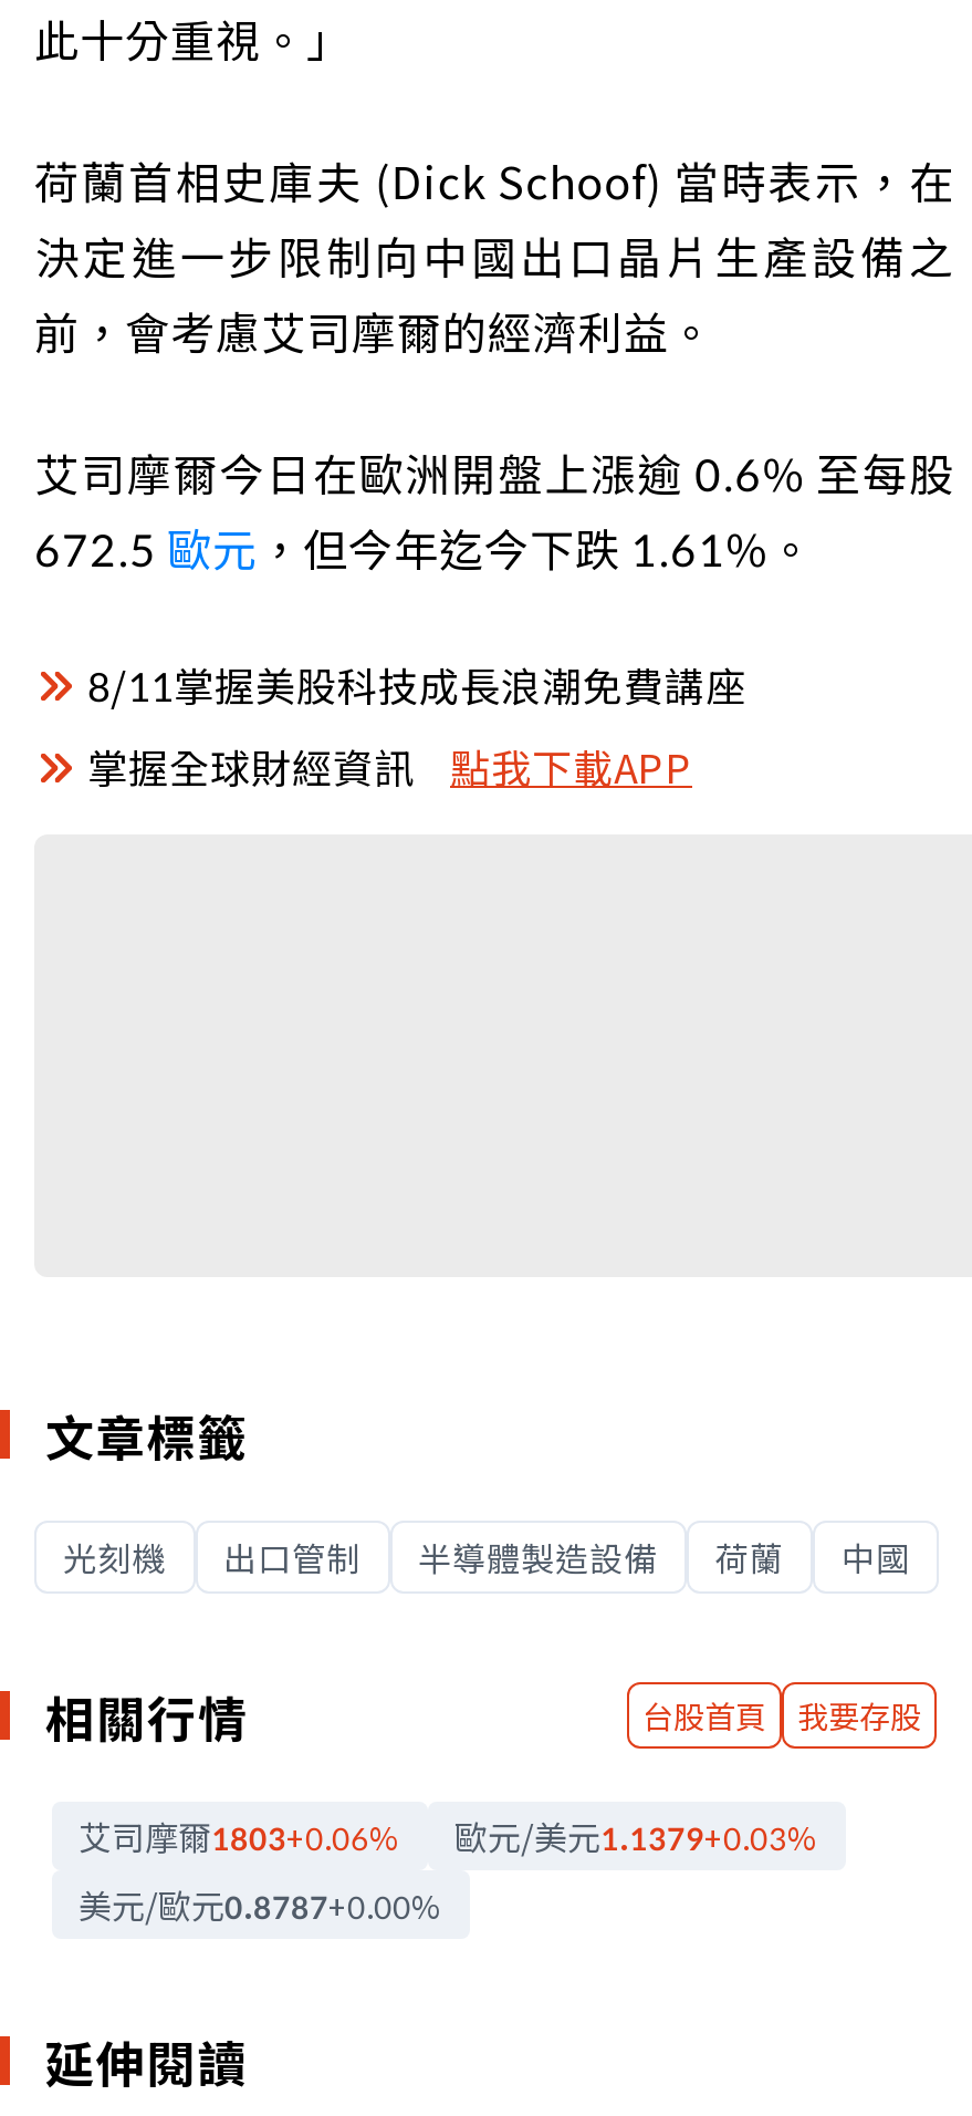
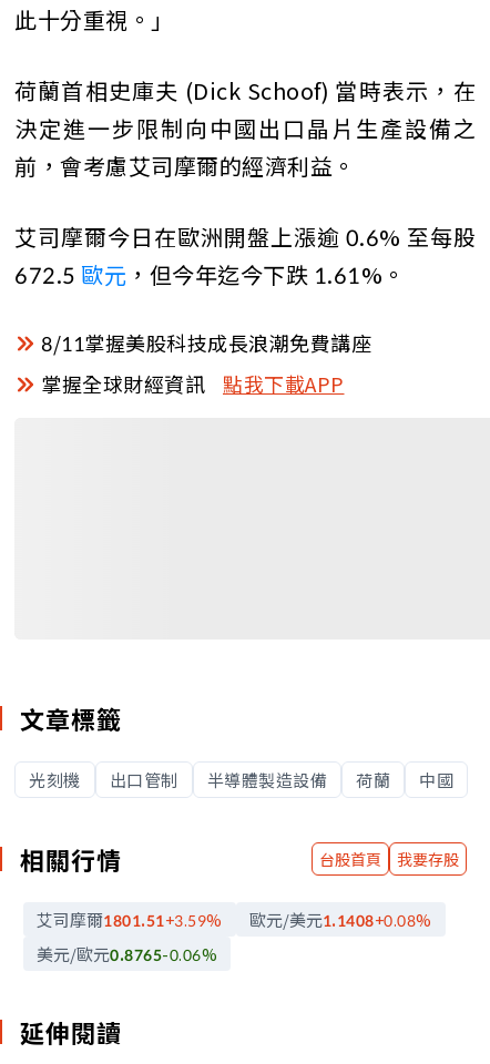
- 艾司摩爾1803+0.06%
+ 艾司摩爾1801.51+3.59%

- 歐元/美元1.1379+0.03%
+ 歐元/美元1.1408+0.08%

- 美元/歐元0.8787+0.00%
+ 美元/歐元0.8765-0.06%
